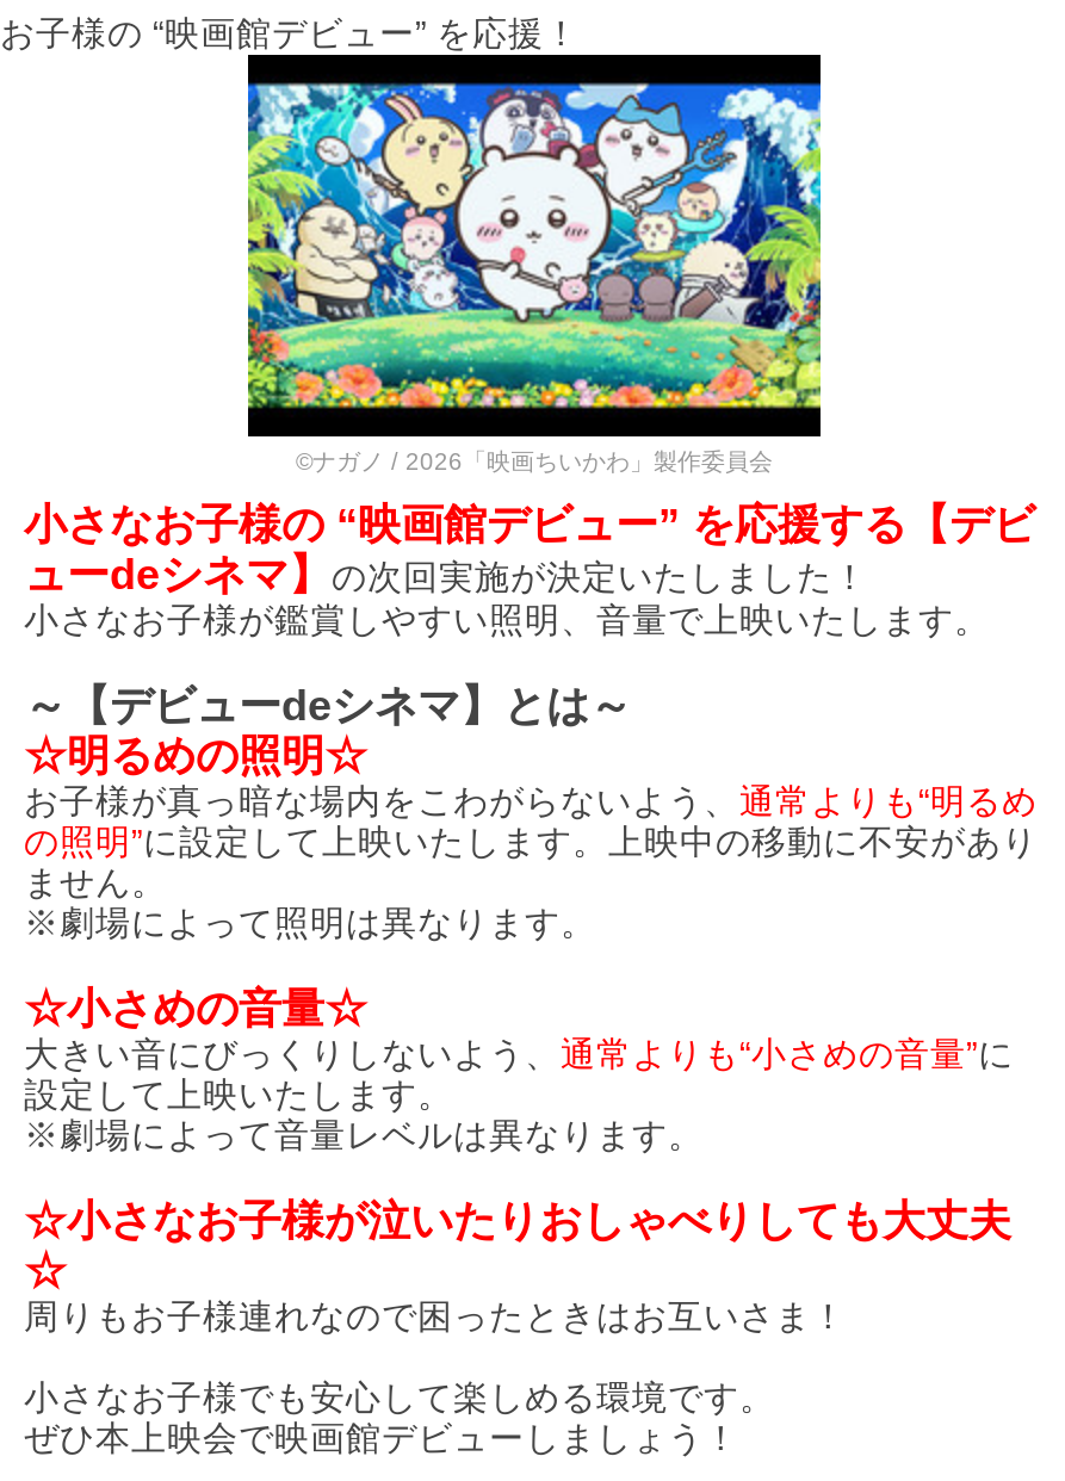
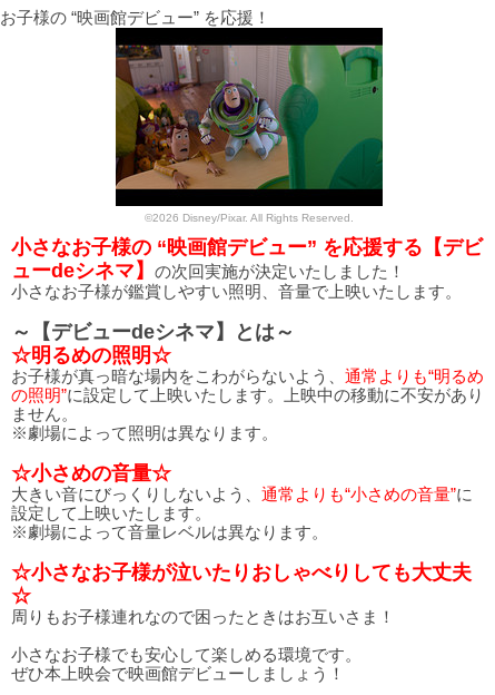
- [image]
- ©ナガノ / 2026「映画ちいかわ」製作委員会
+ [image]
+ ©2026 Disney/Pixar. All Rights Reserved.
